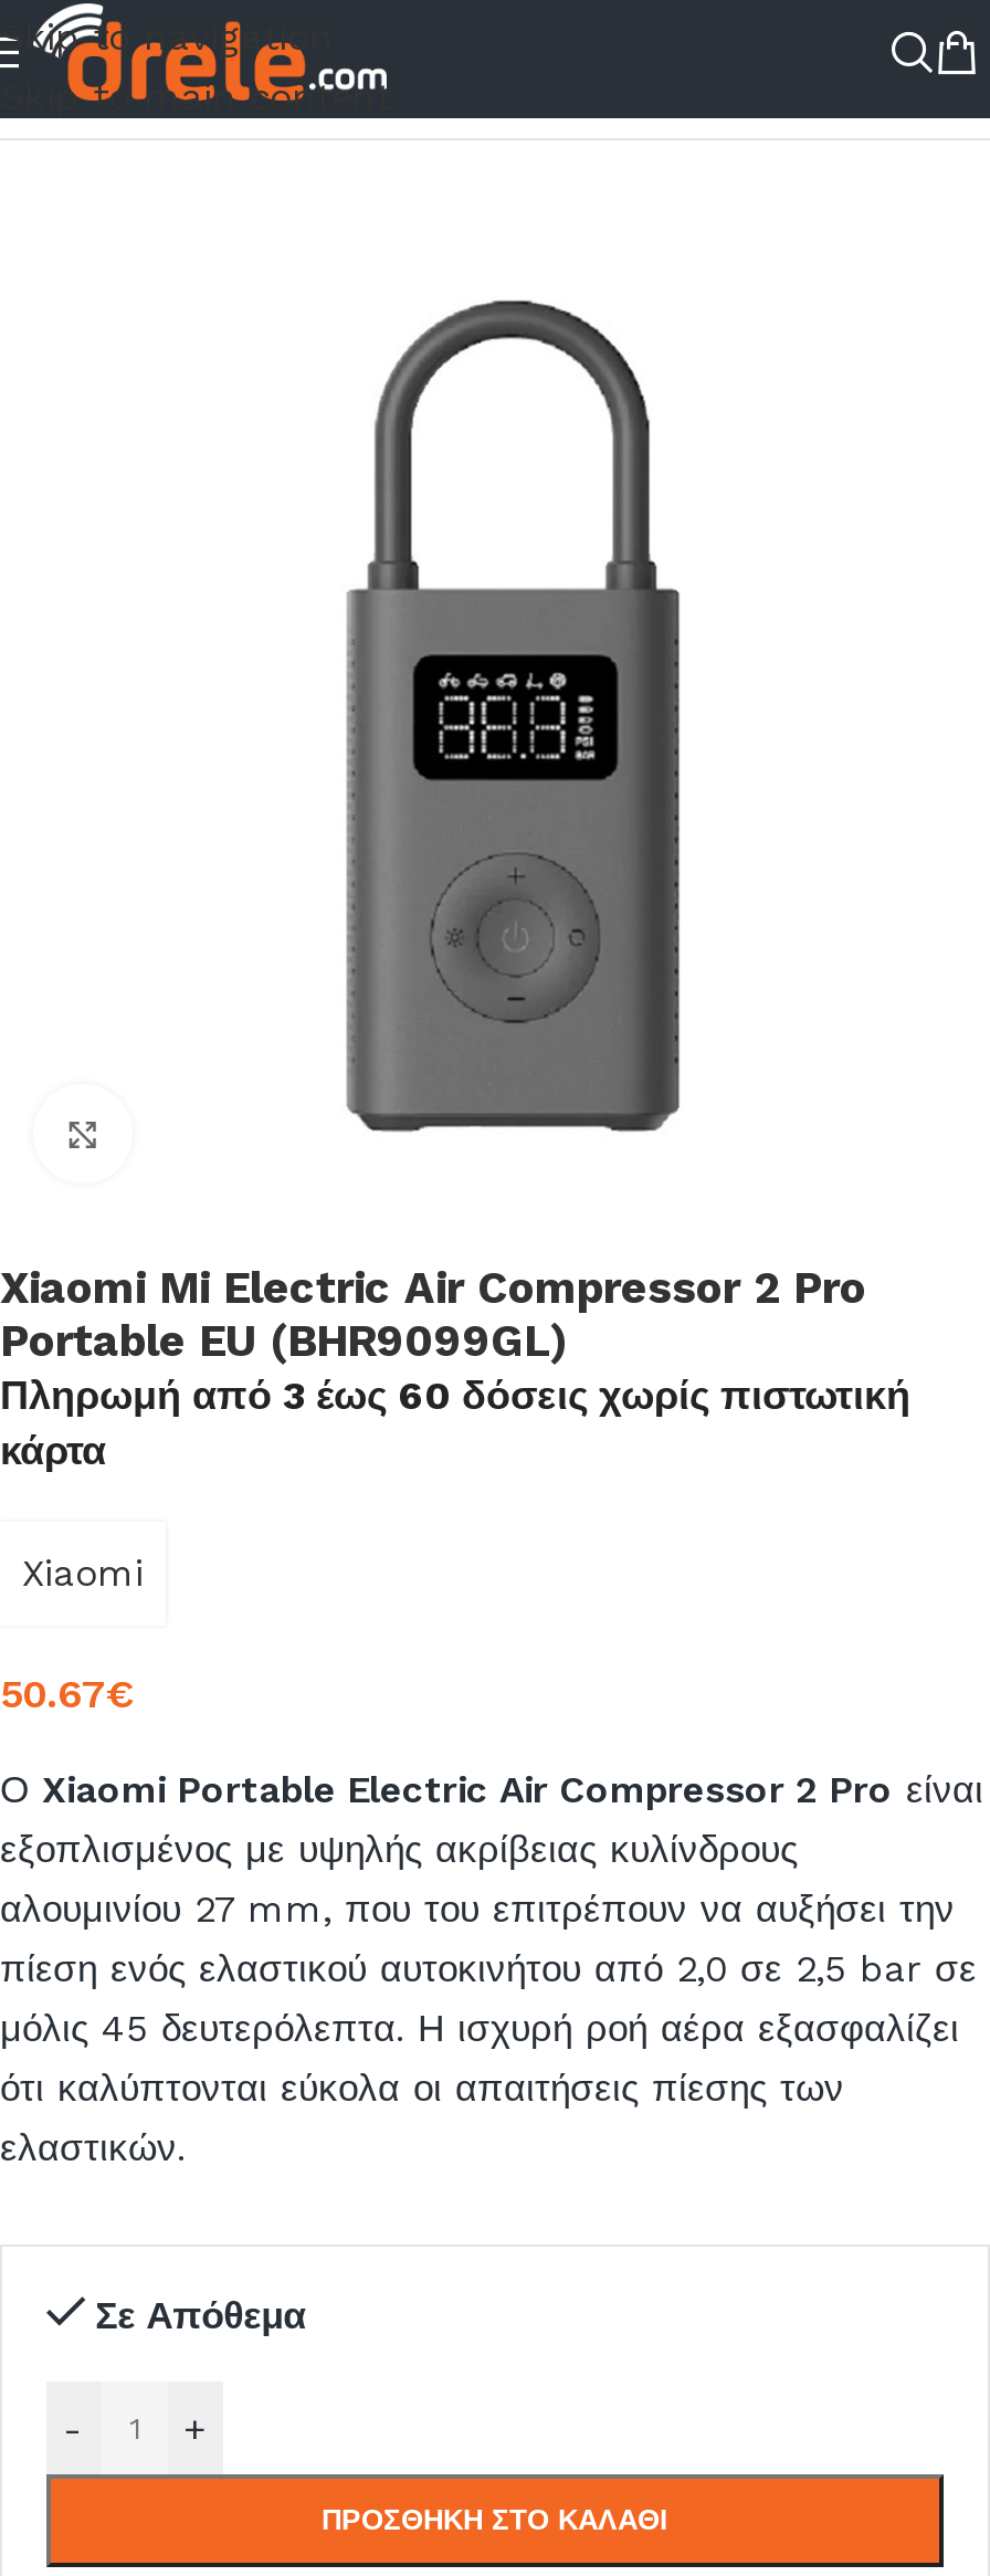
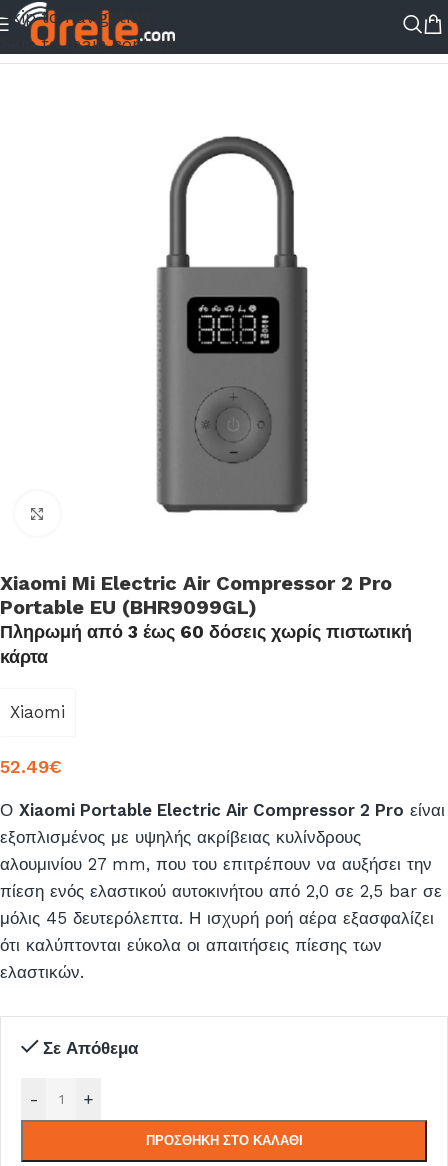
- 50.67€
+ 52.49€
